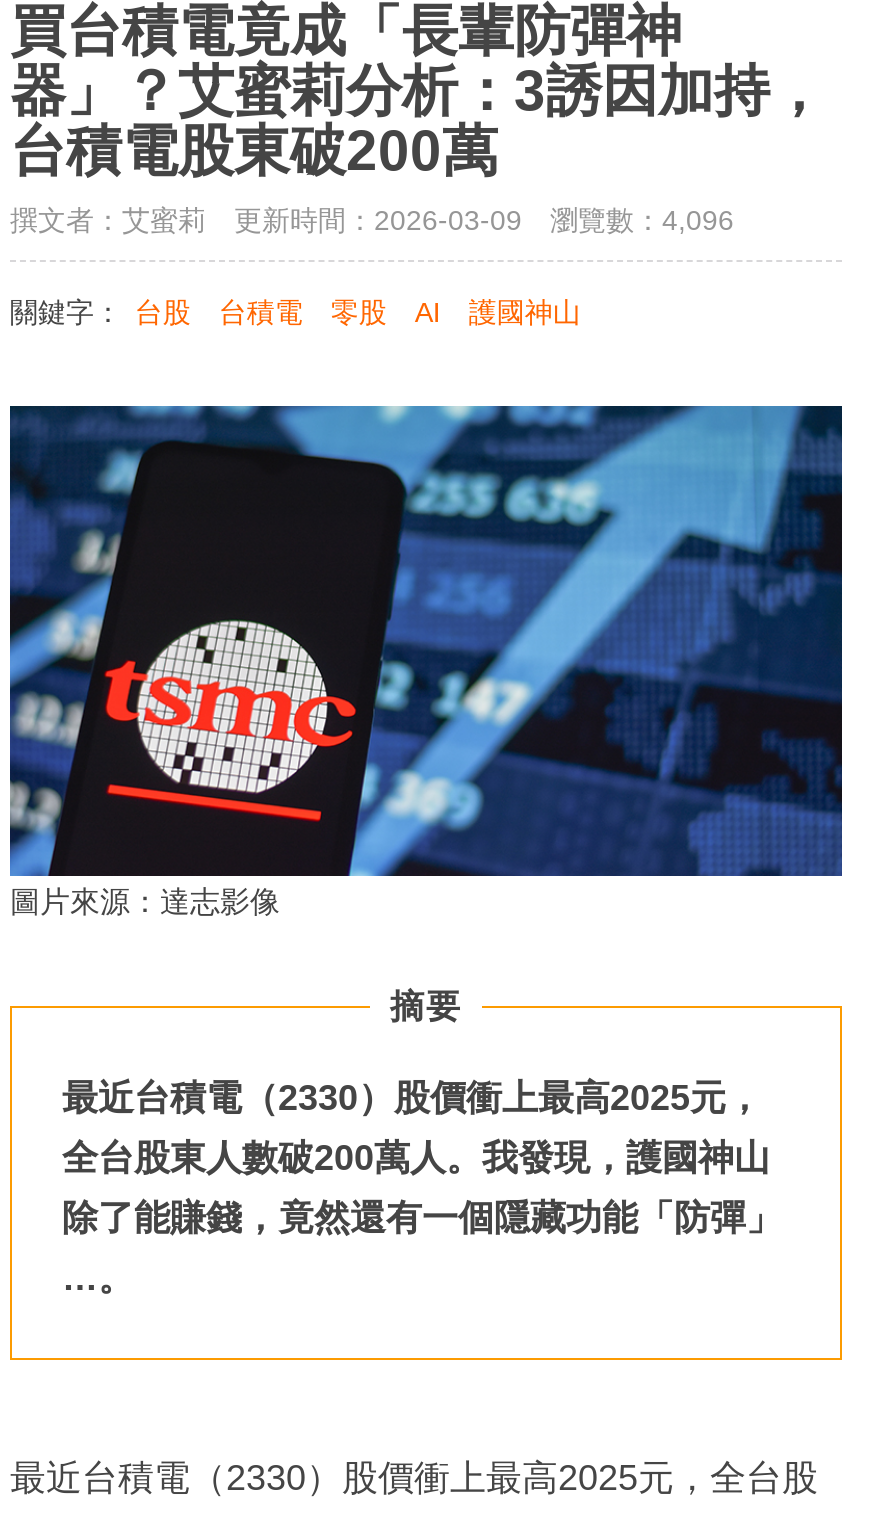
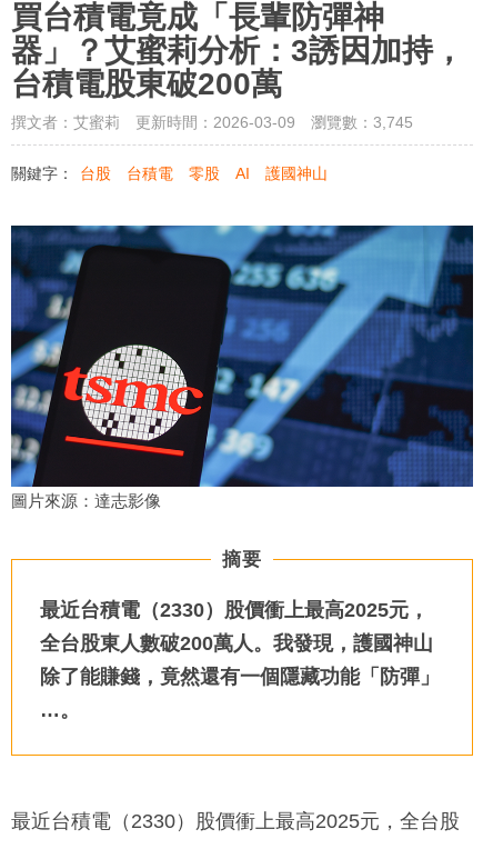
- 撰文者：艾蜜莉 更新時間：2026-03-09 瀏覽數：4,096
+ 撰文者：艾蜜莉 更新時間：2026-03-09 瀏覽數：3,745
